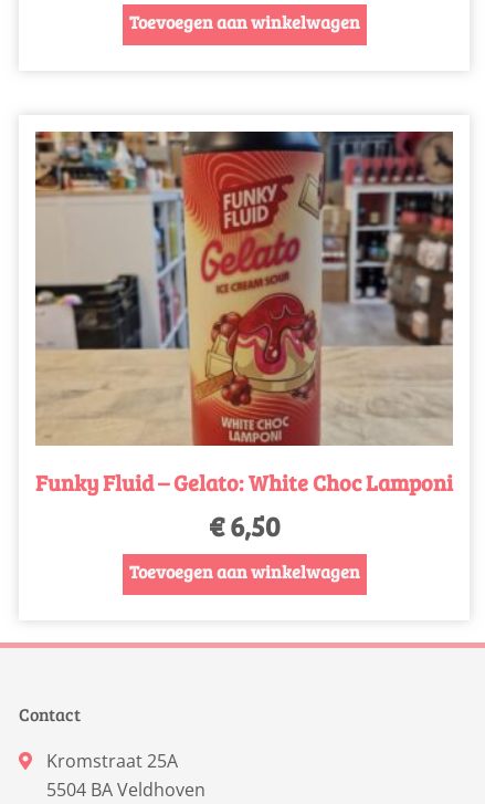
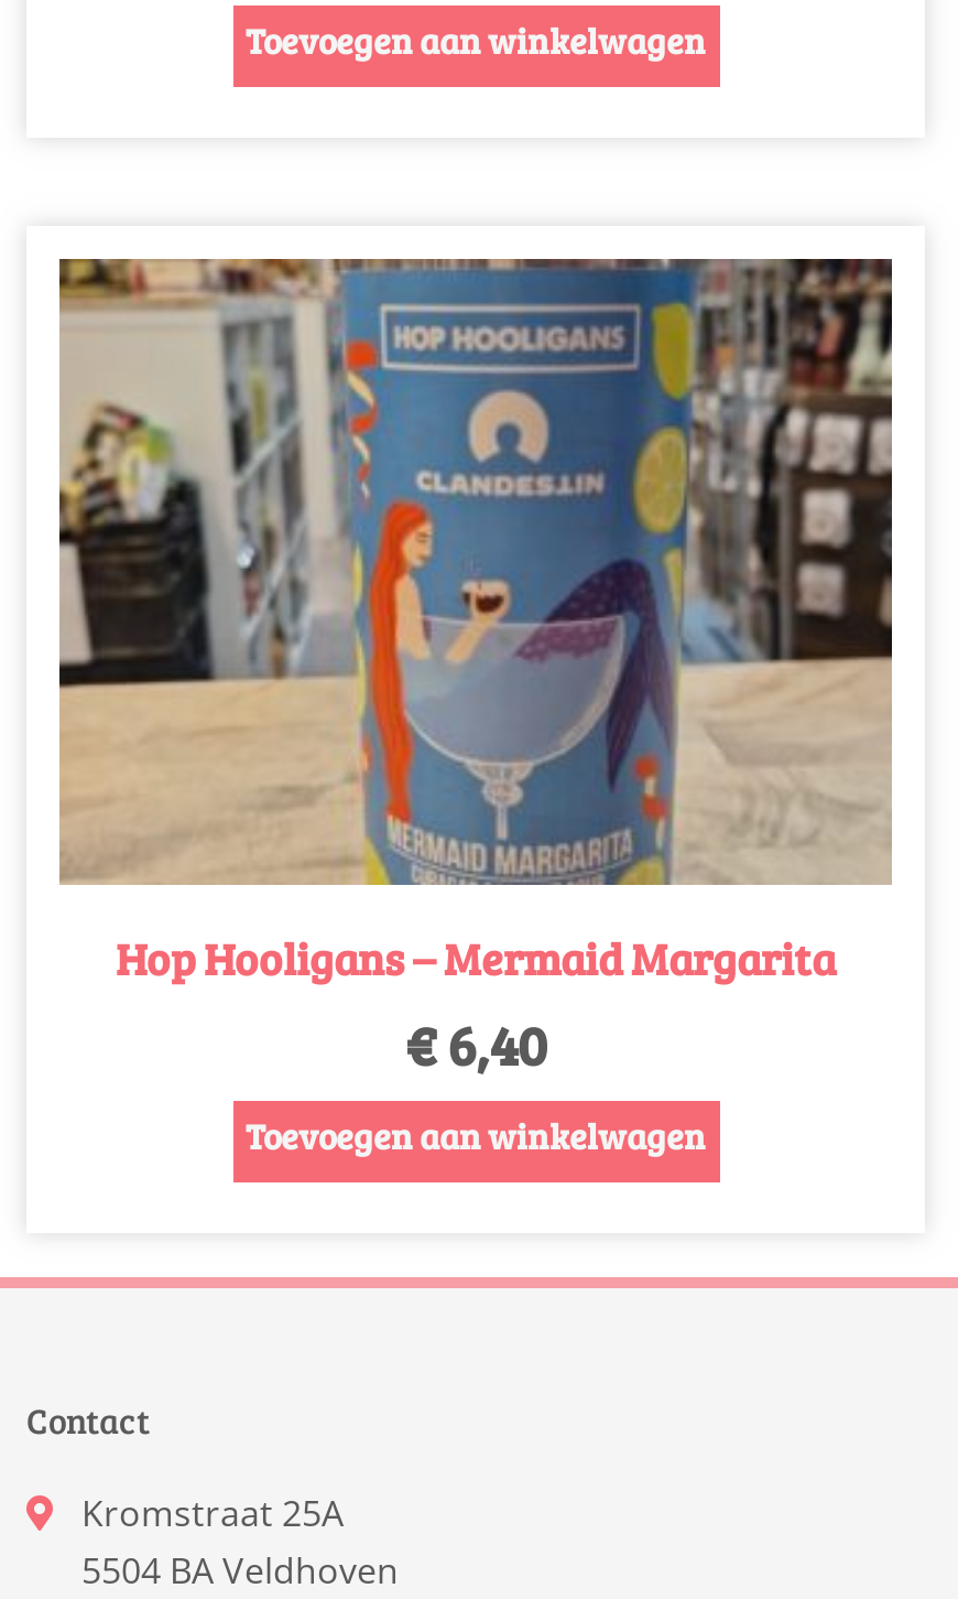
- [image]
- Funky Fluid – Gelato: White Choc Lamponi
- €6,50
+ [image]
+ Hop Hooligans – Mermaid Margarita
+ €6,40
